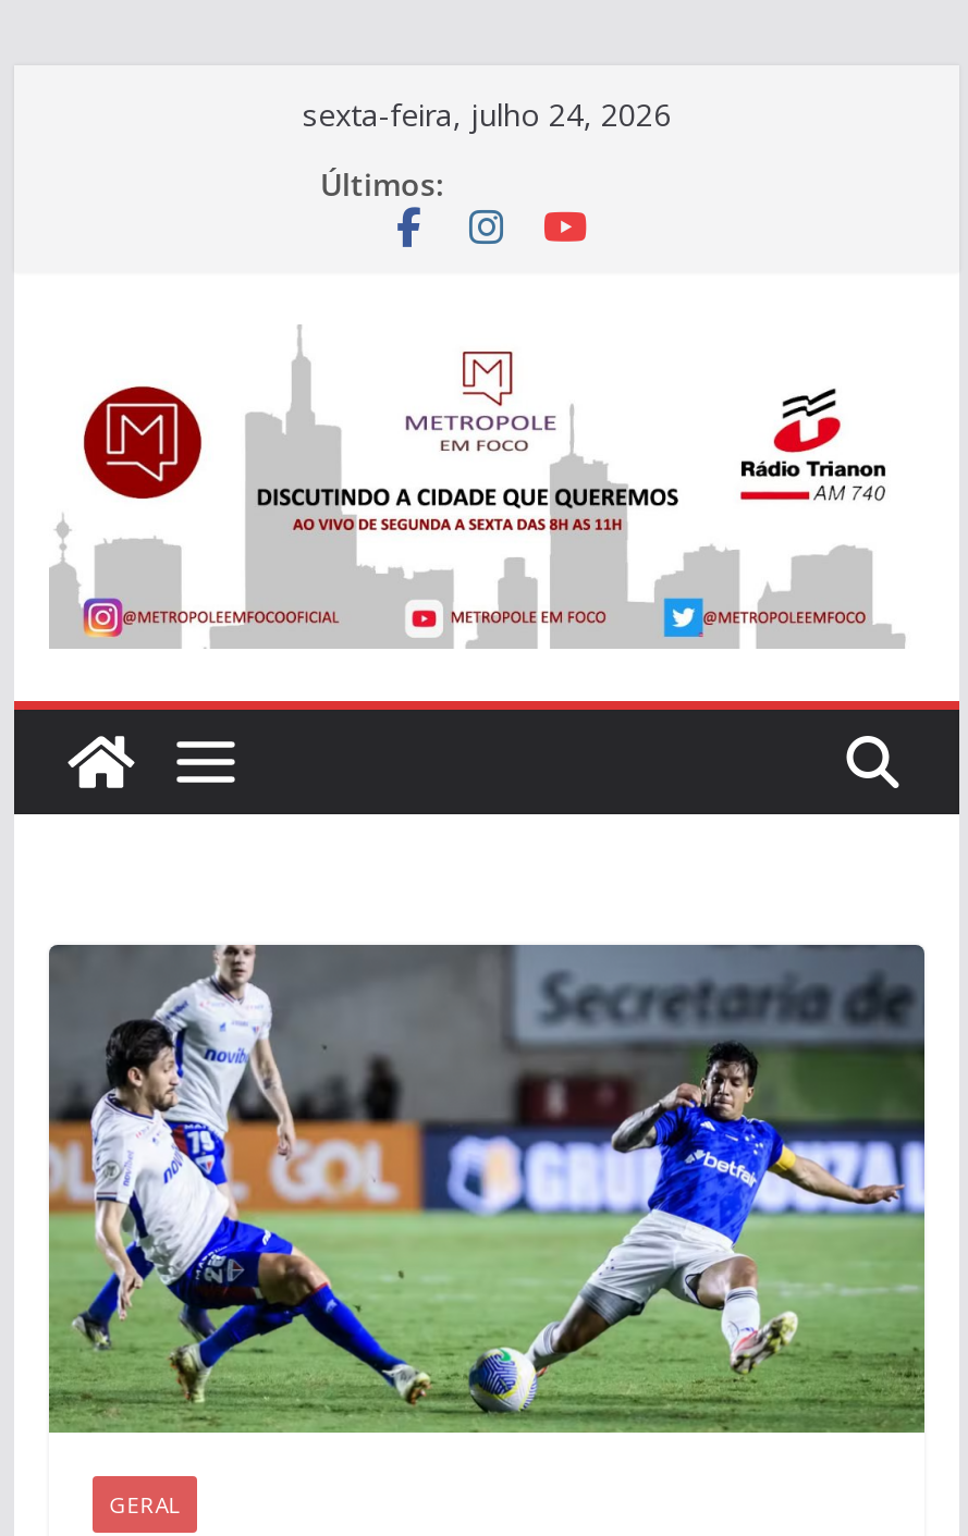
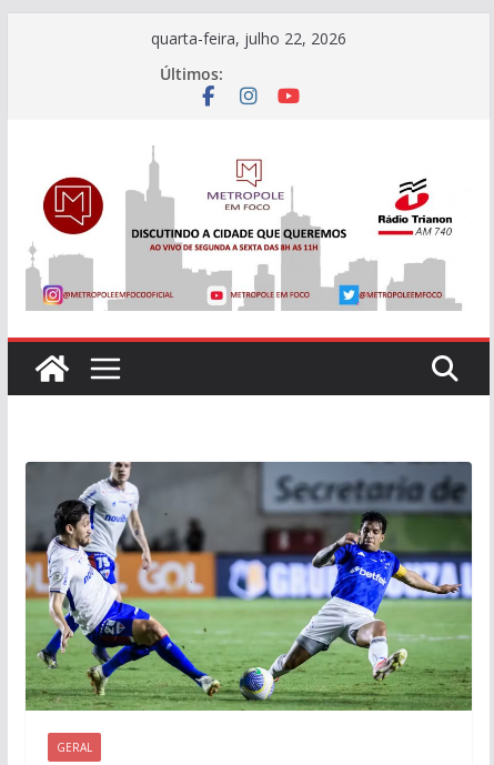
- sexta-feira, julho 24, 2026
+ quarta-feira, julho 22, 2026
